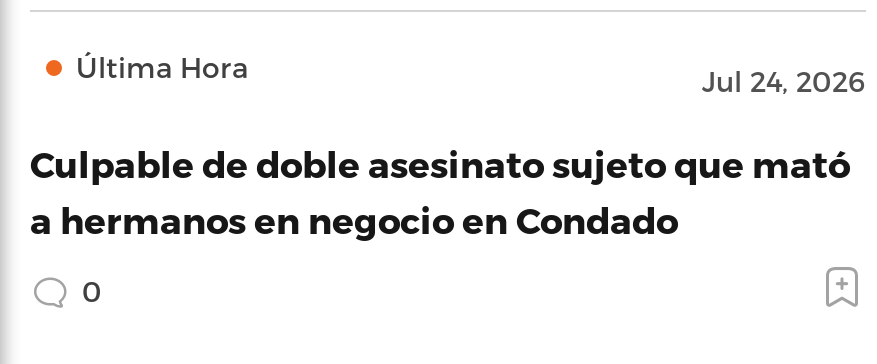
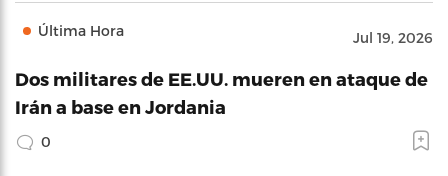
- Jul 24, 2026
+ Jul 19, 2026

- Culpable de doble asesinato sujeto que mató
- a hermanos en negocio en Condado
+ Dos militares de EE.UU. mueren en ataque de
+ Irán a base en Jordania
